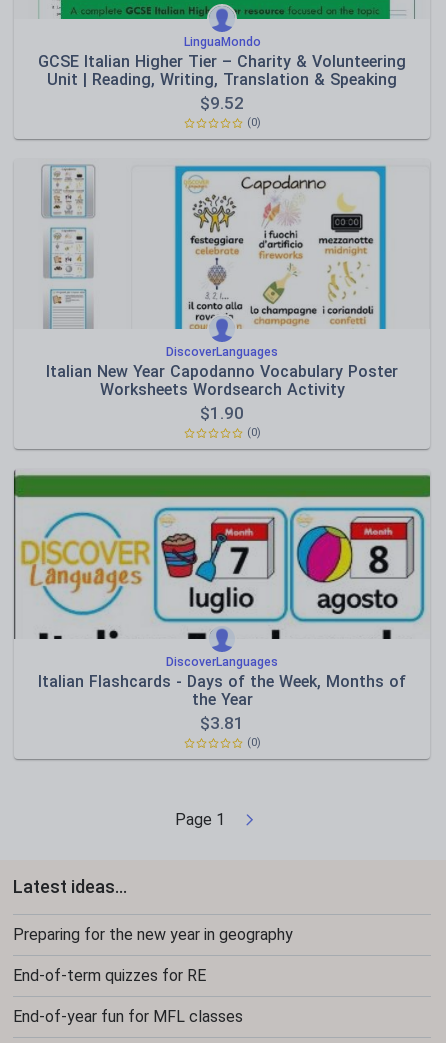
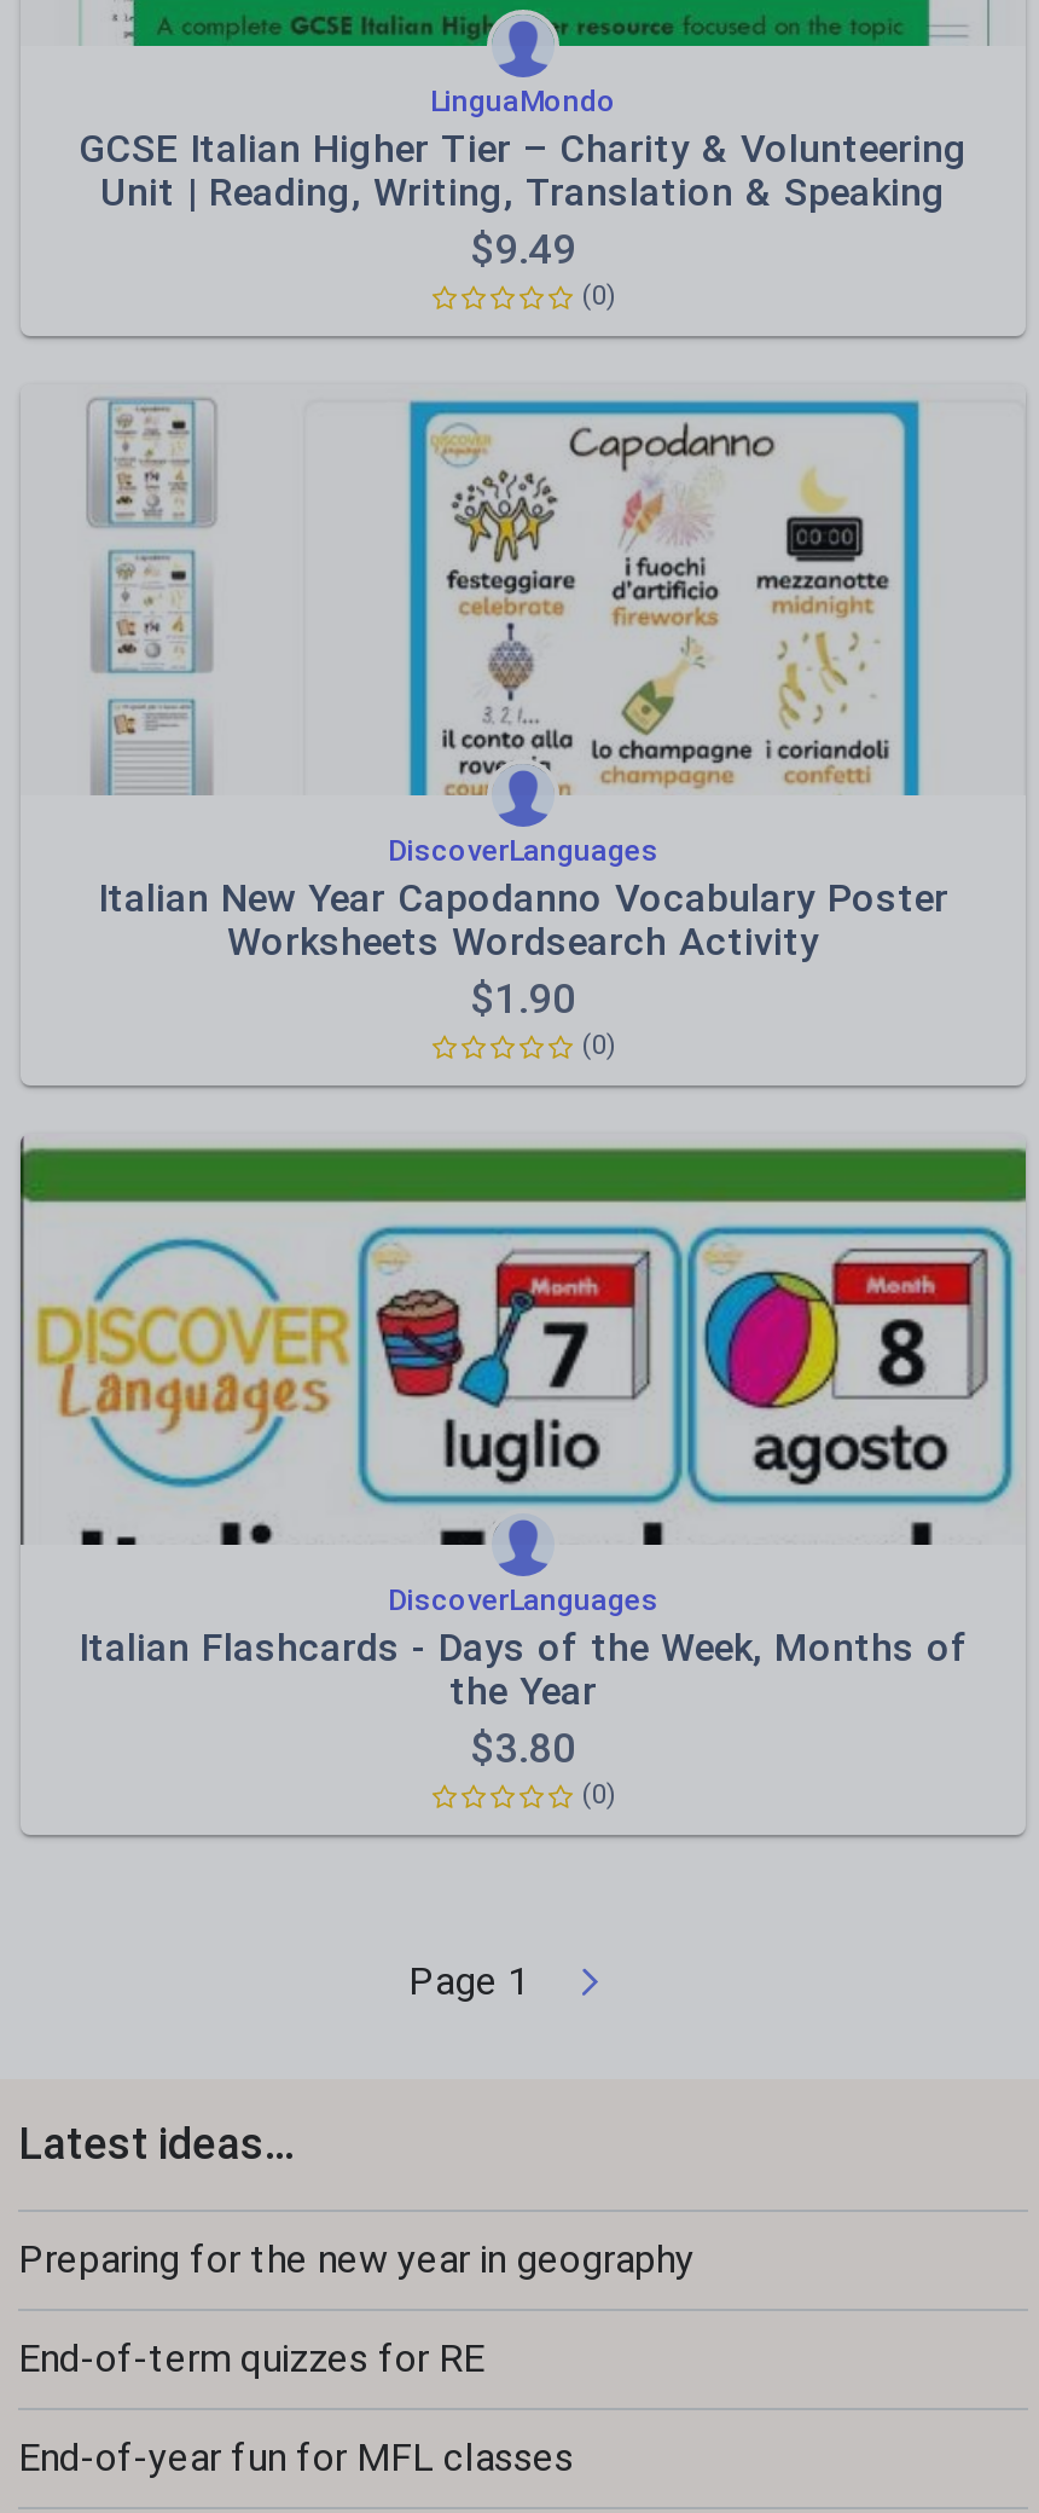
- $9.52
+ $9.49

- $3.81
+ $3.80
